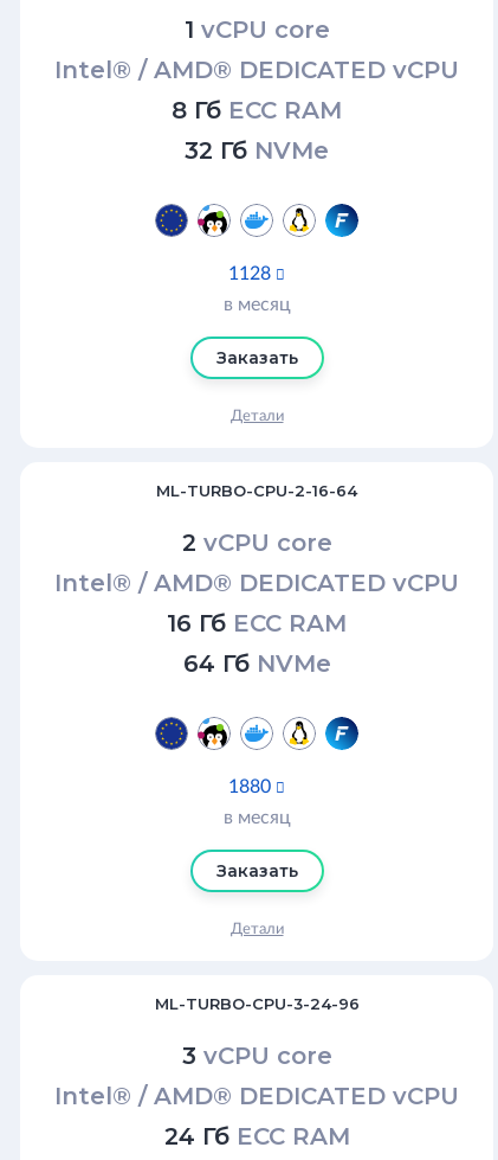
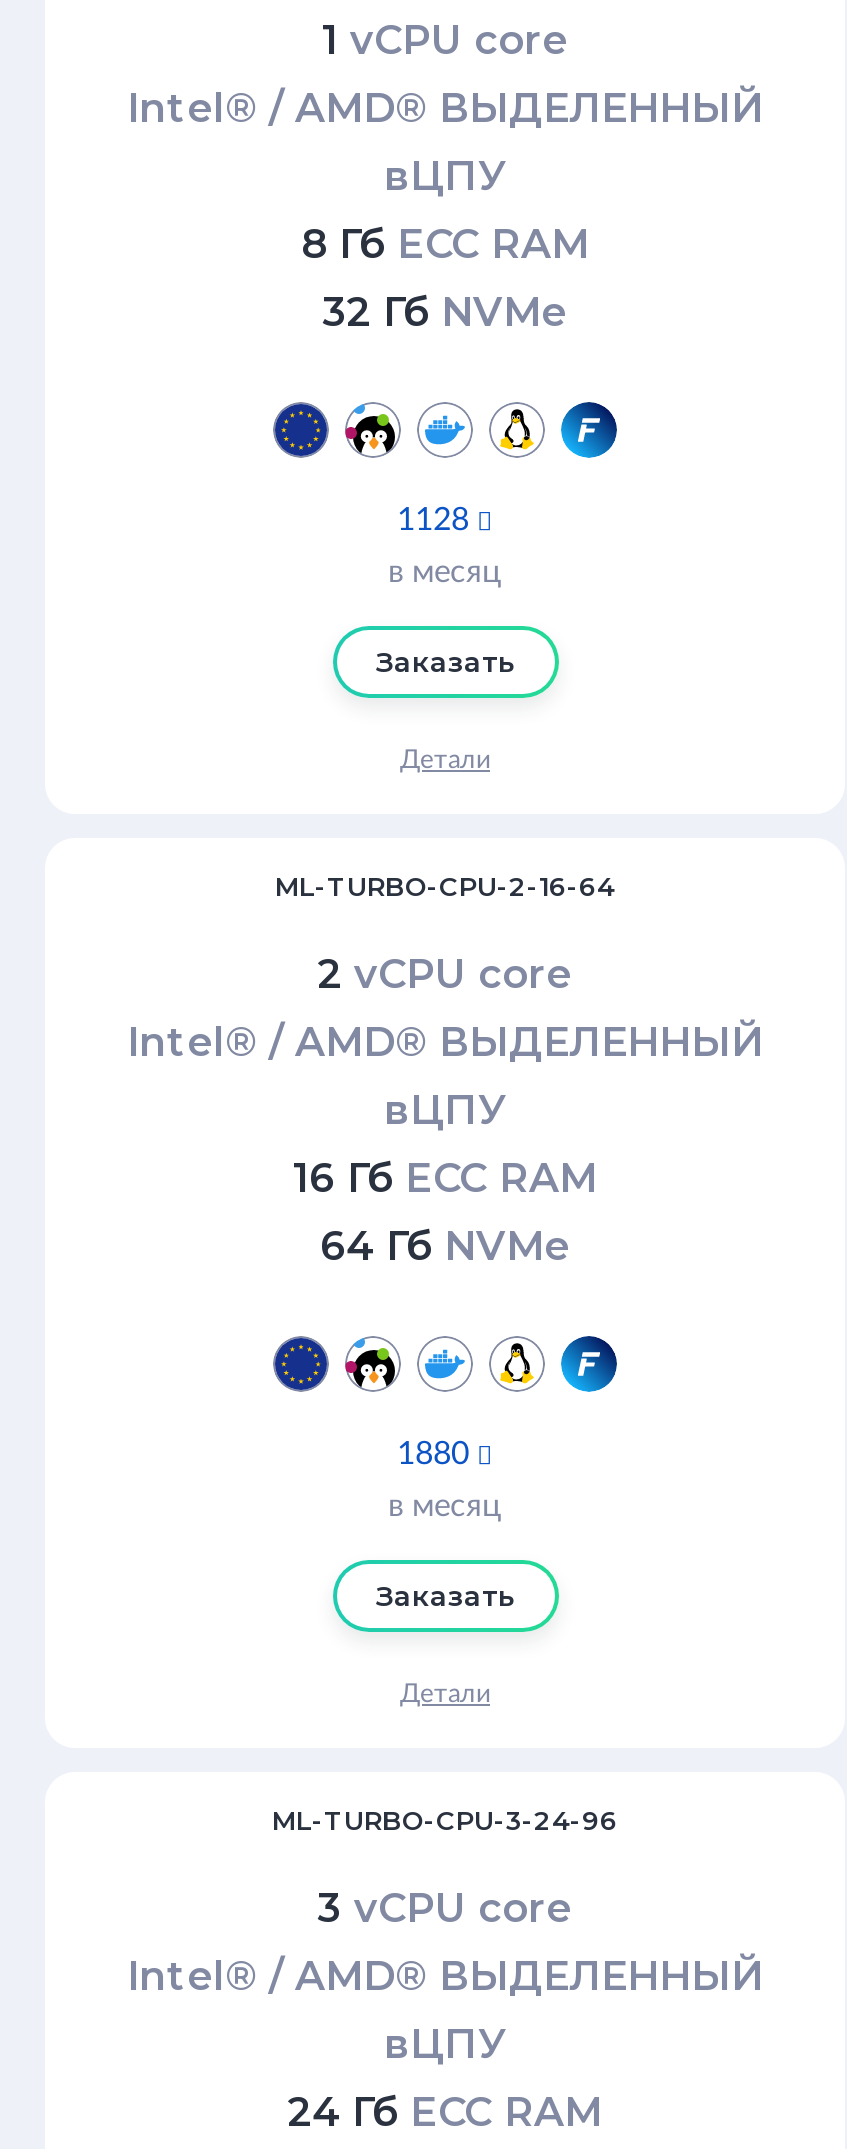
- Intel® / AMD® DEDICATED vCPU
+ Intel® / AMD® ВЫДЕЛЕННЫЙ
+ вЦПУ

- Intel® / AMD® DEDICATED vCPU
+ Intel® / AMD® ВЫДЕЛЕННЫЙ
+ вЦПУ

- Intel® / AMD® DEDICATED vCPU
+ Intel® / AMD® ВЫДЕЛЕННЫЙ
+ вЦПУ
